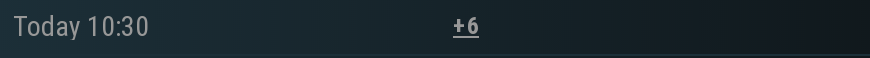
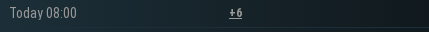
- Today 10:30
+ Today 08:00
